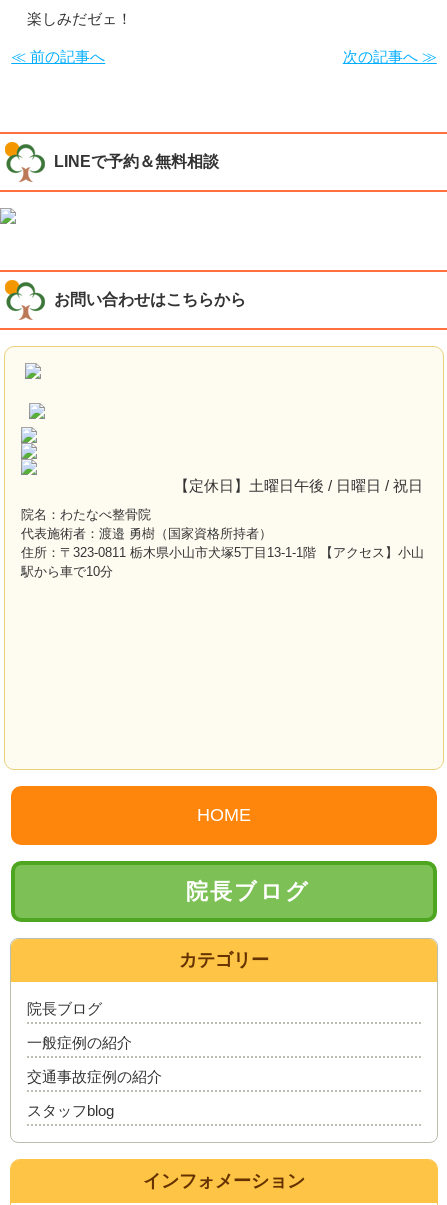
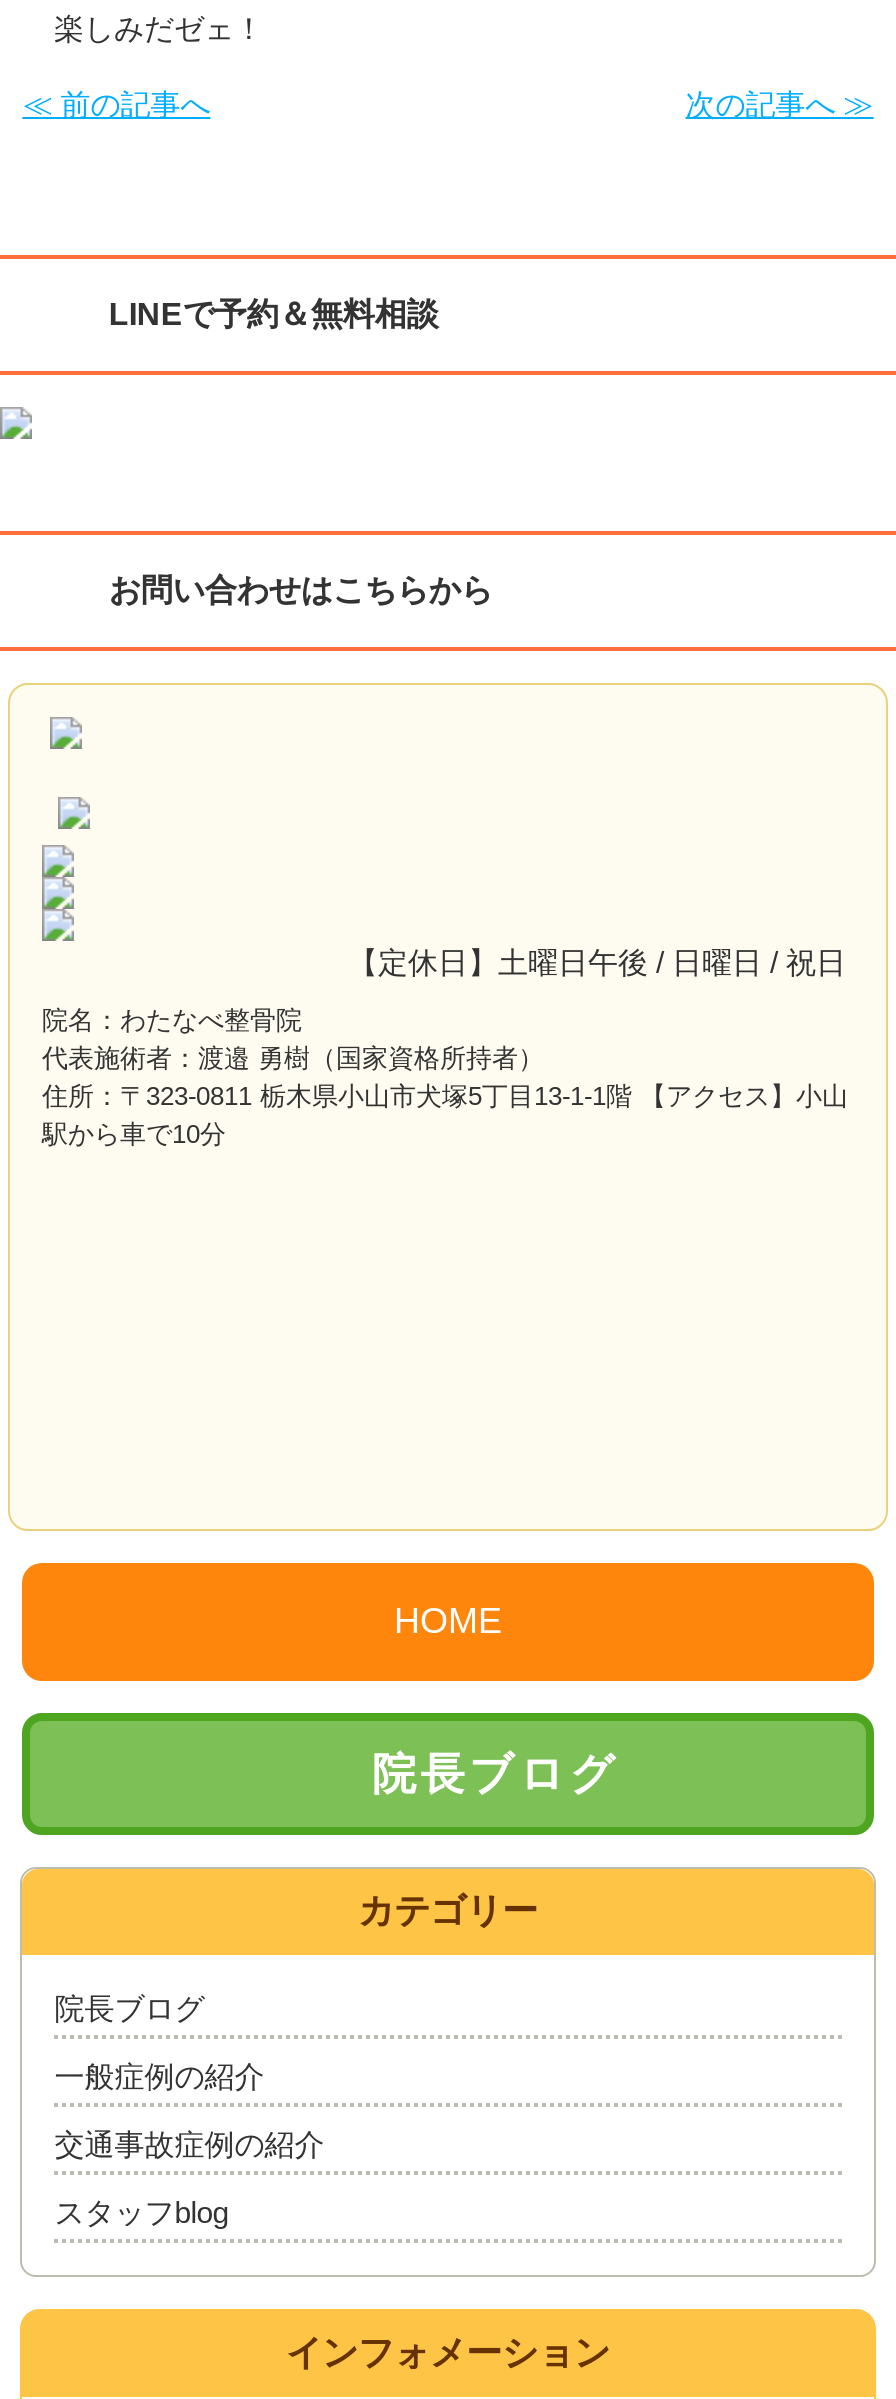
- [image]

- [image]
